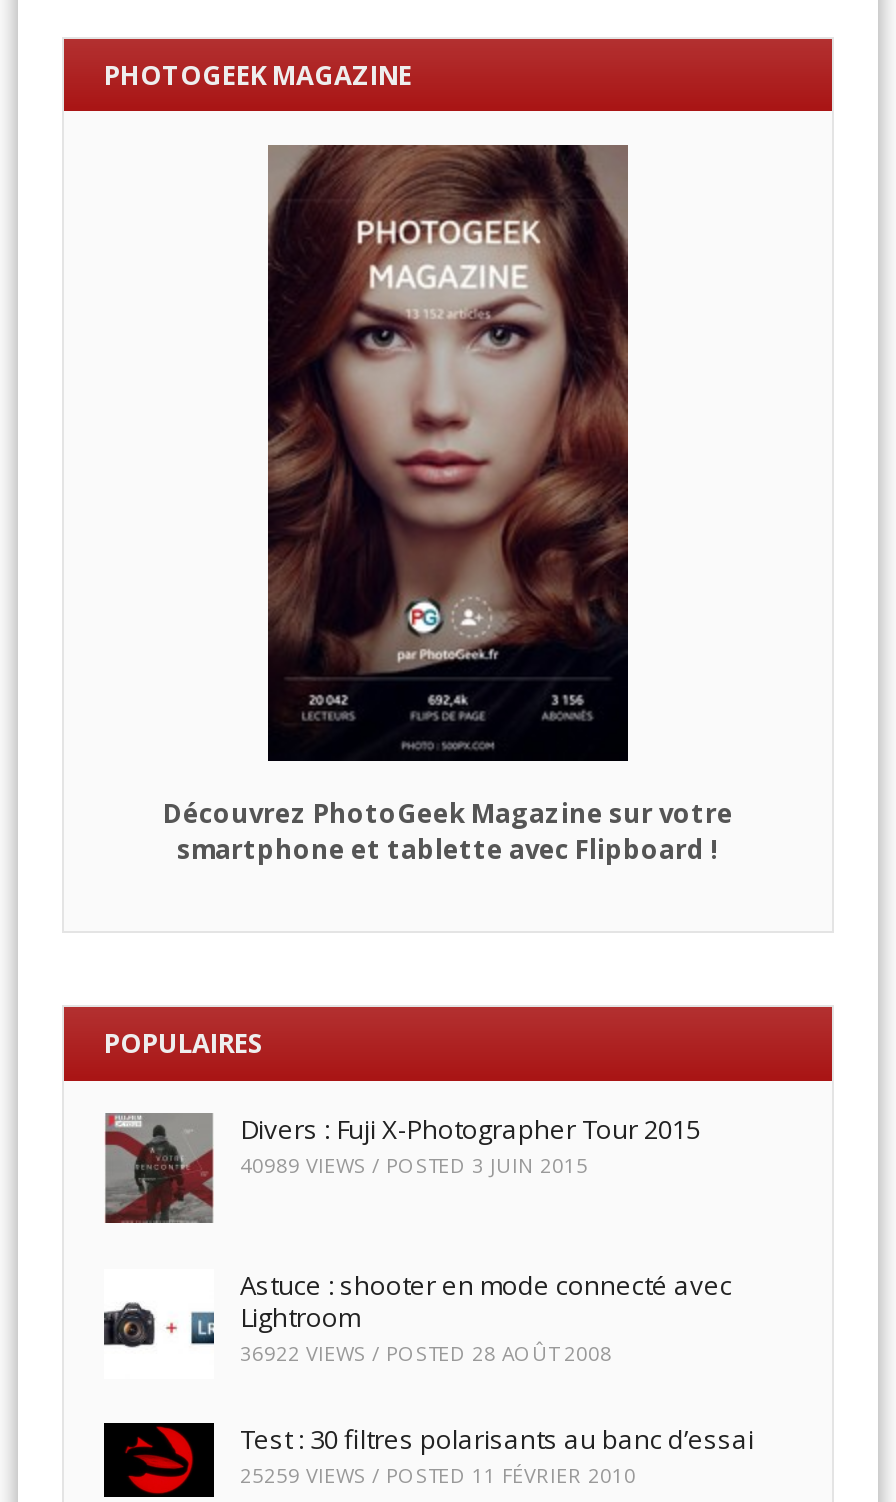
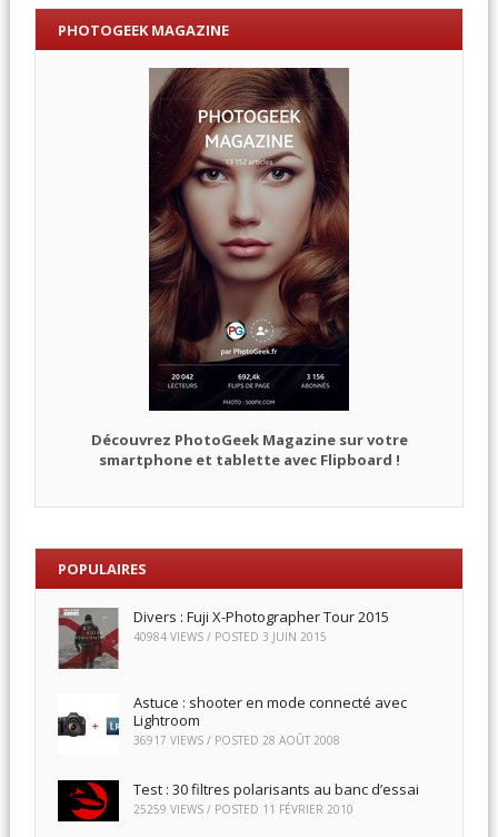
- 40989 VIEWS / POSTED 3 JUIN 2015
+ 40984 VIEWS / POSTED 3 JUIN 2015

- 36922 VIEWS / POSTED 28 AOÛT 2008
+ 36917 VIEWS / POSTED 28 AOÛT 2008
